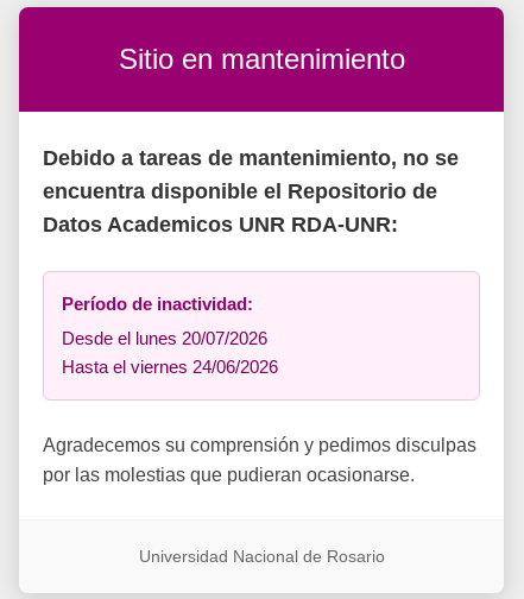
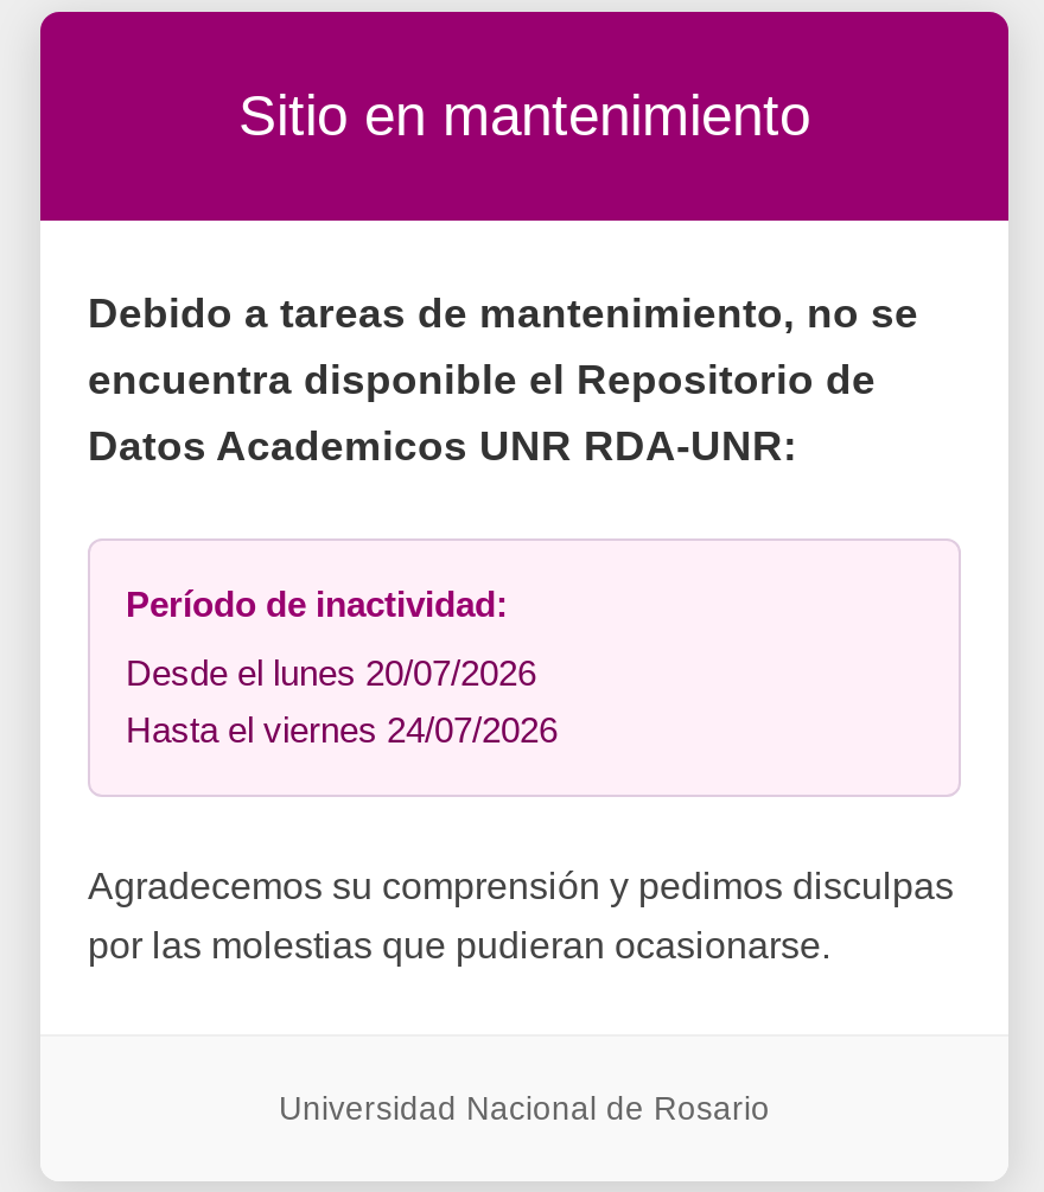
- Hasta el viernes 24/06/2026
+ Hasta el viernes 24/07/2026
